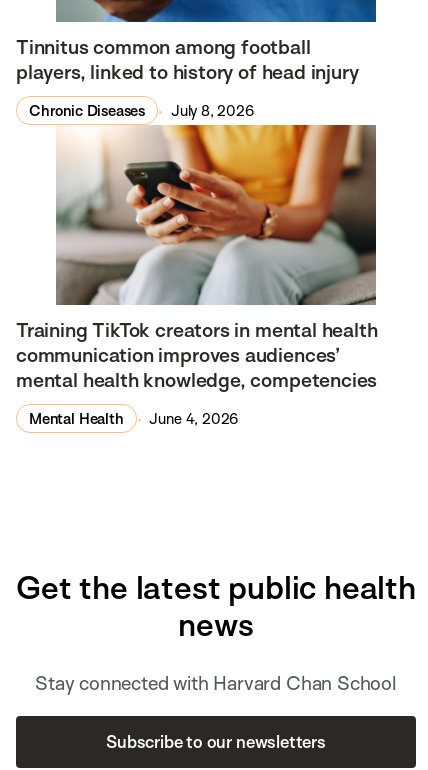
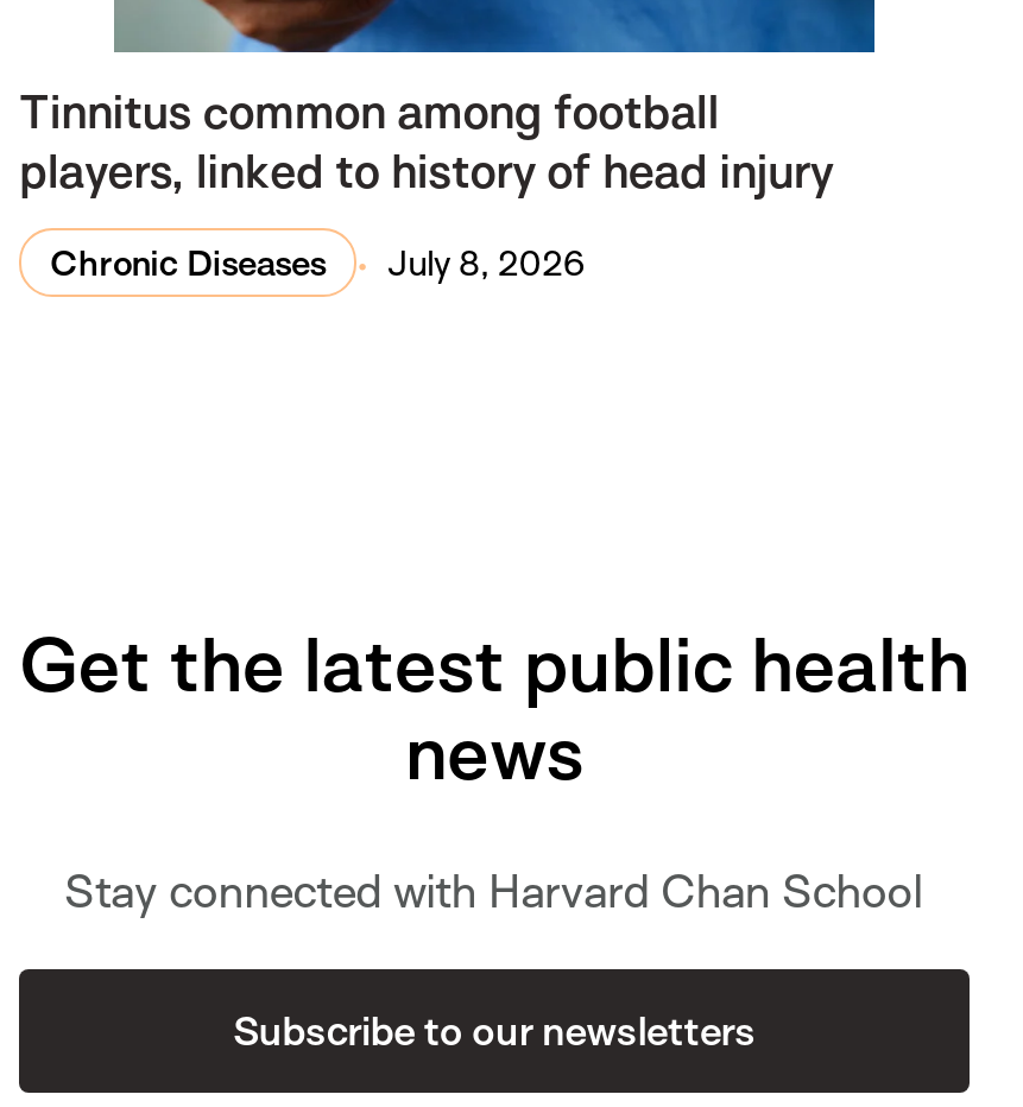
- [image]
- Training TikTok creators in mental health
- communication improves audiences’
- mental health knowledge, competencies
- Mental Health
- June 4, 2026
